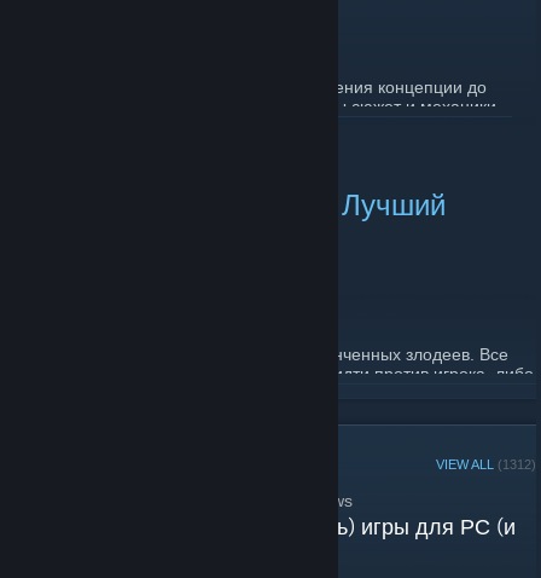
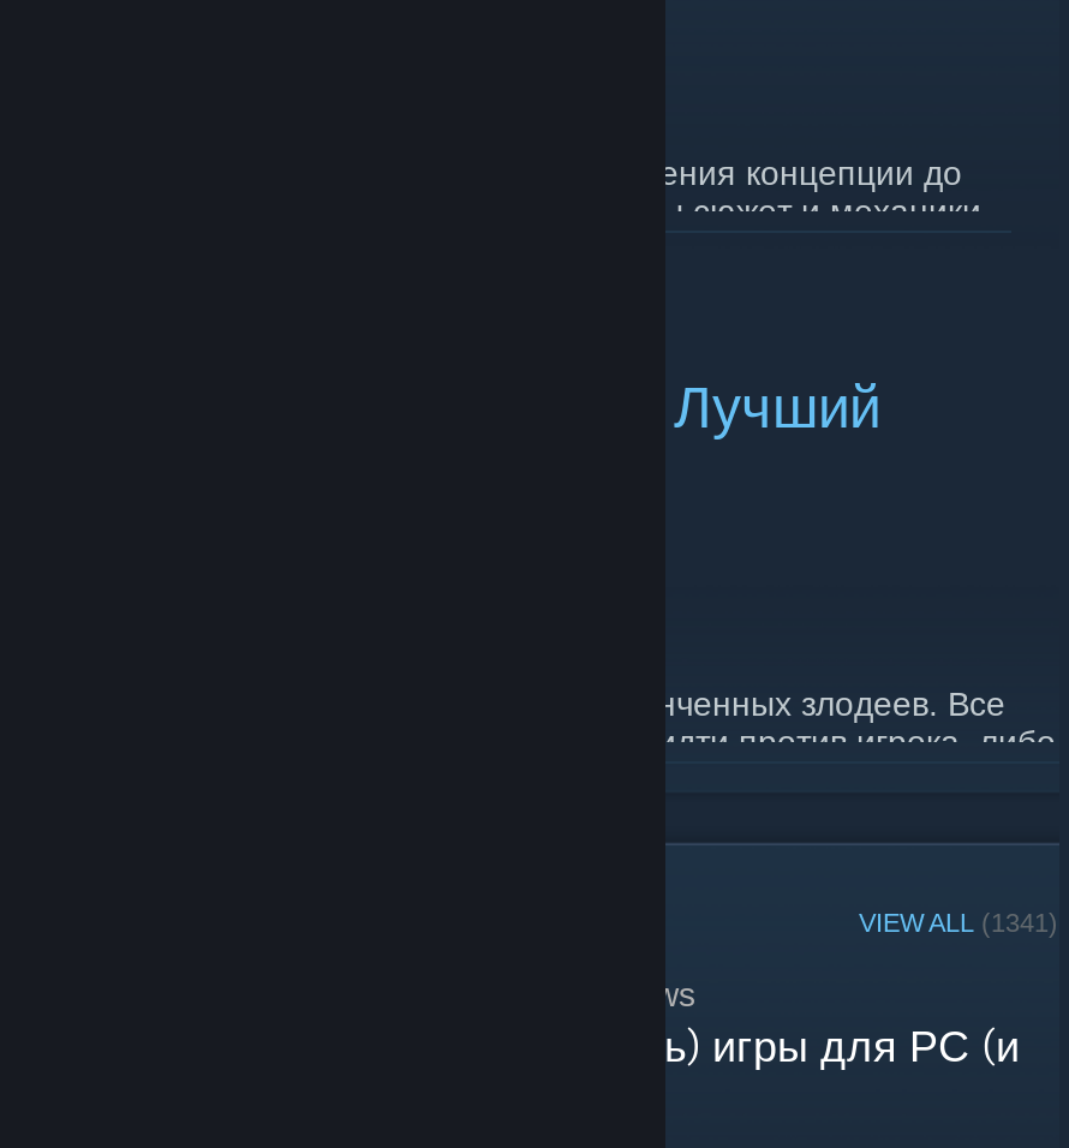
- VIEW ALL (1312)
+ VIEW ALL (1341)
